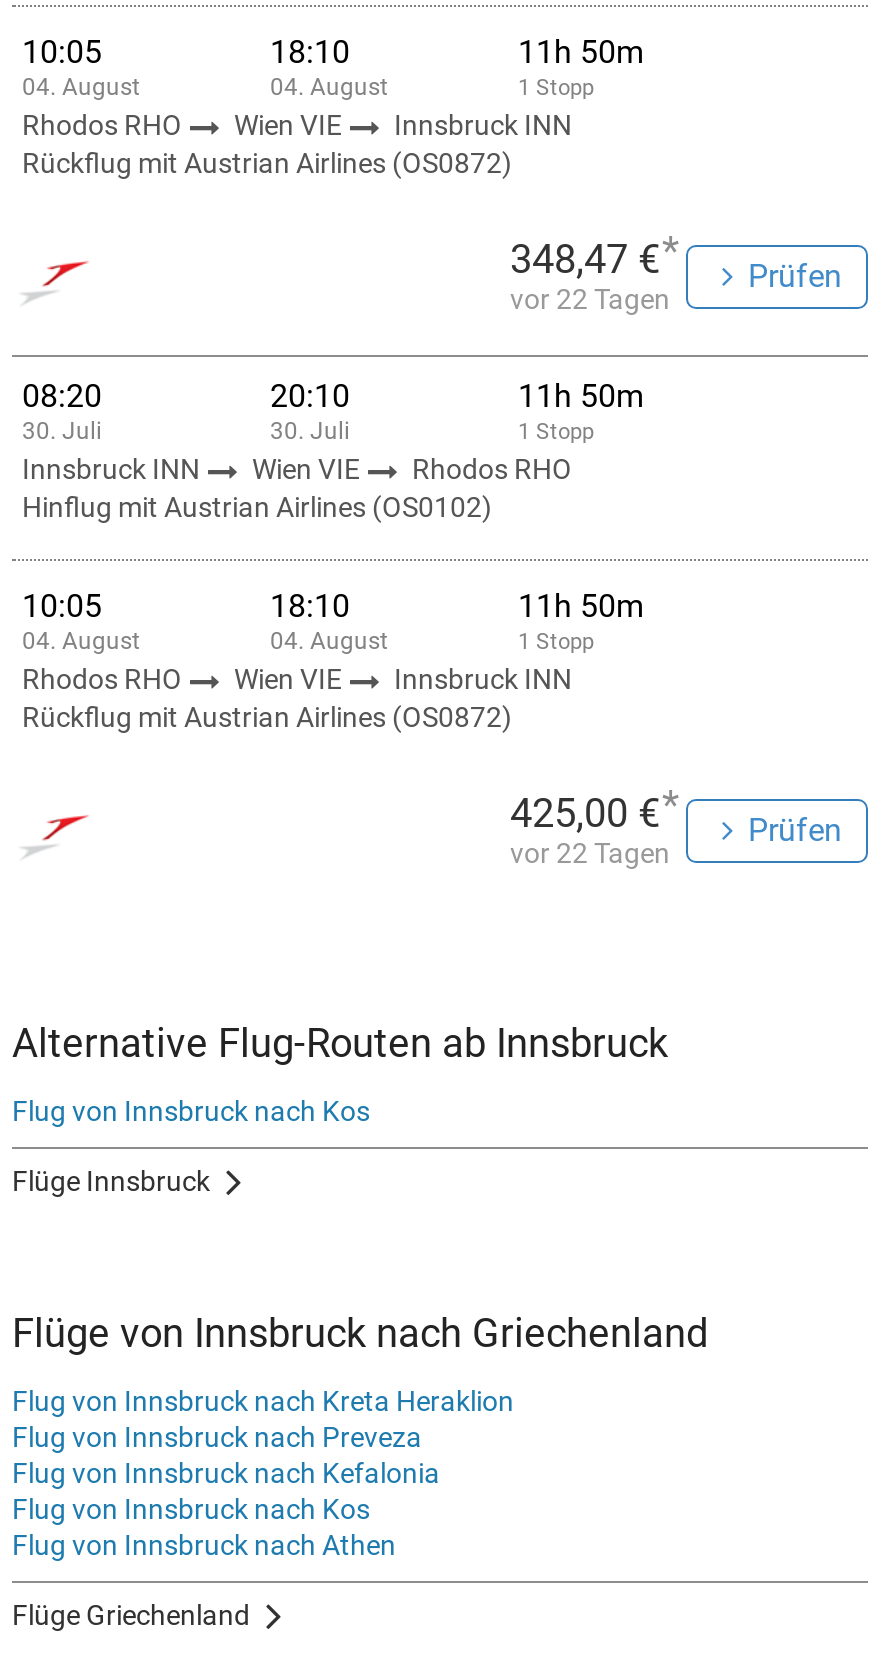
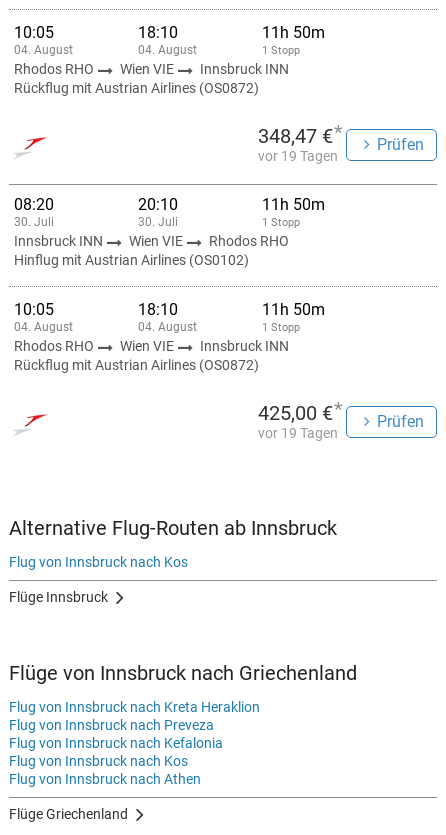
- vor 22 Tagen
+ vor 19 Tagen

- vor 22 Tagen
+ vor 19 Tagen
